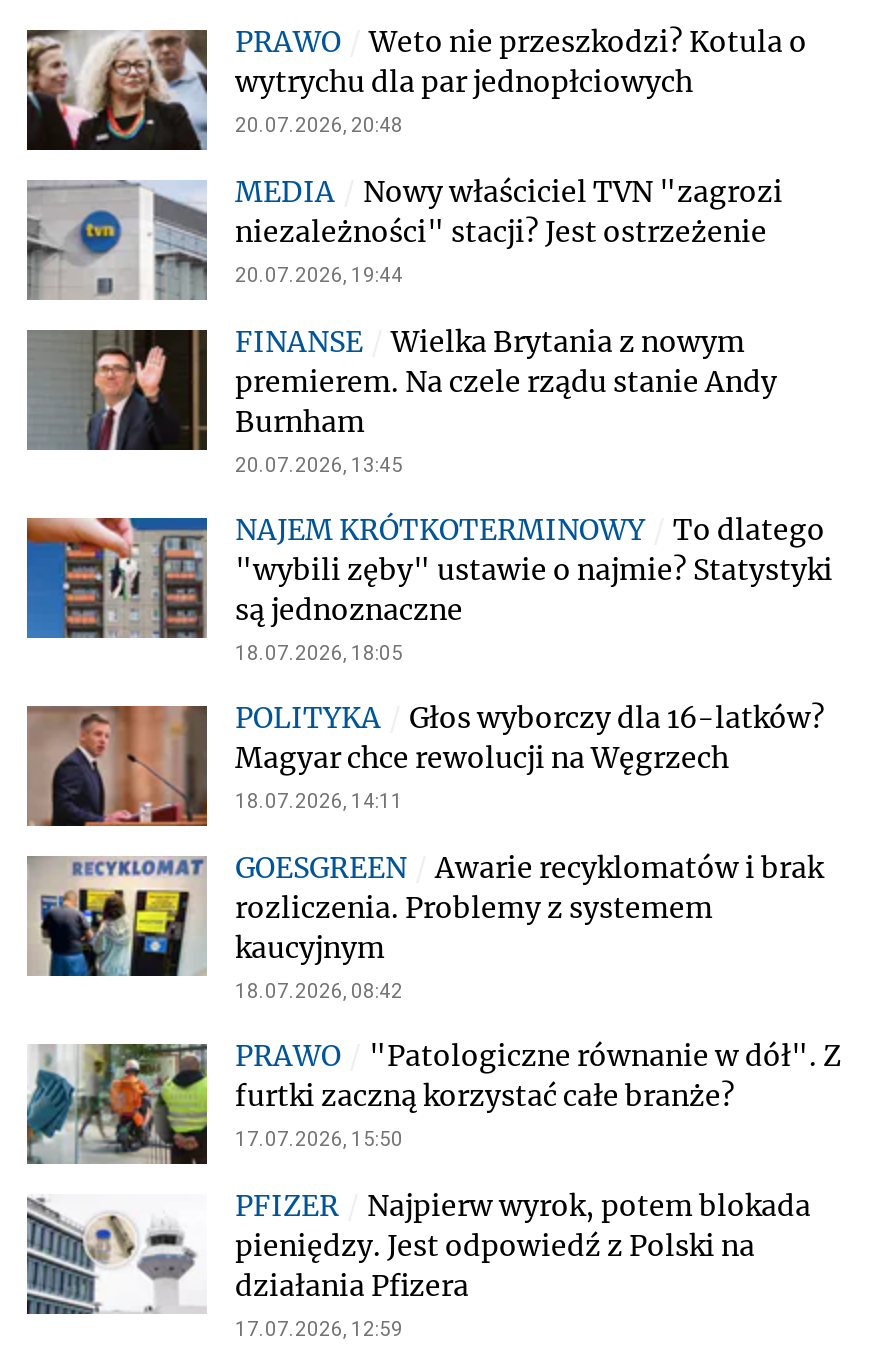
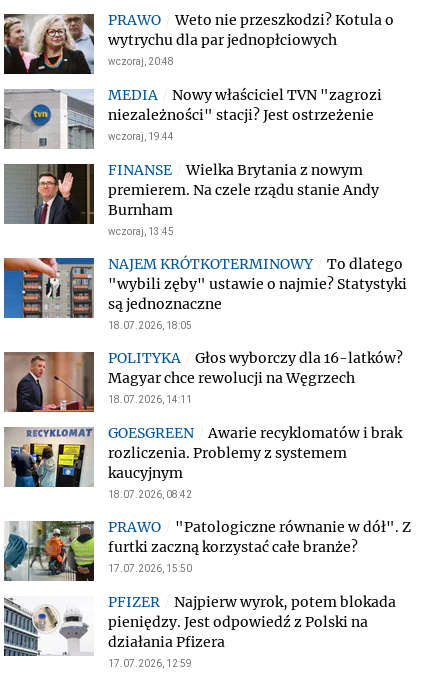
- 20.07.2026, 20:48
+ wczoraj, 20:48

- 20.07.2026, 19:44
+ wczoraj, 19:44

- 20.07.2026, 13:45
+ wczoraj, 13:45
